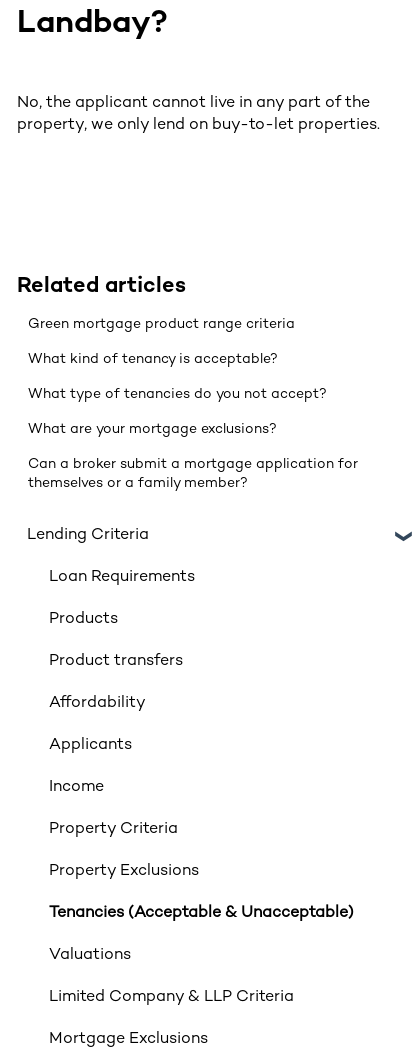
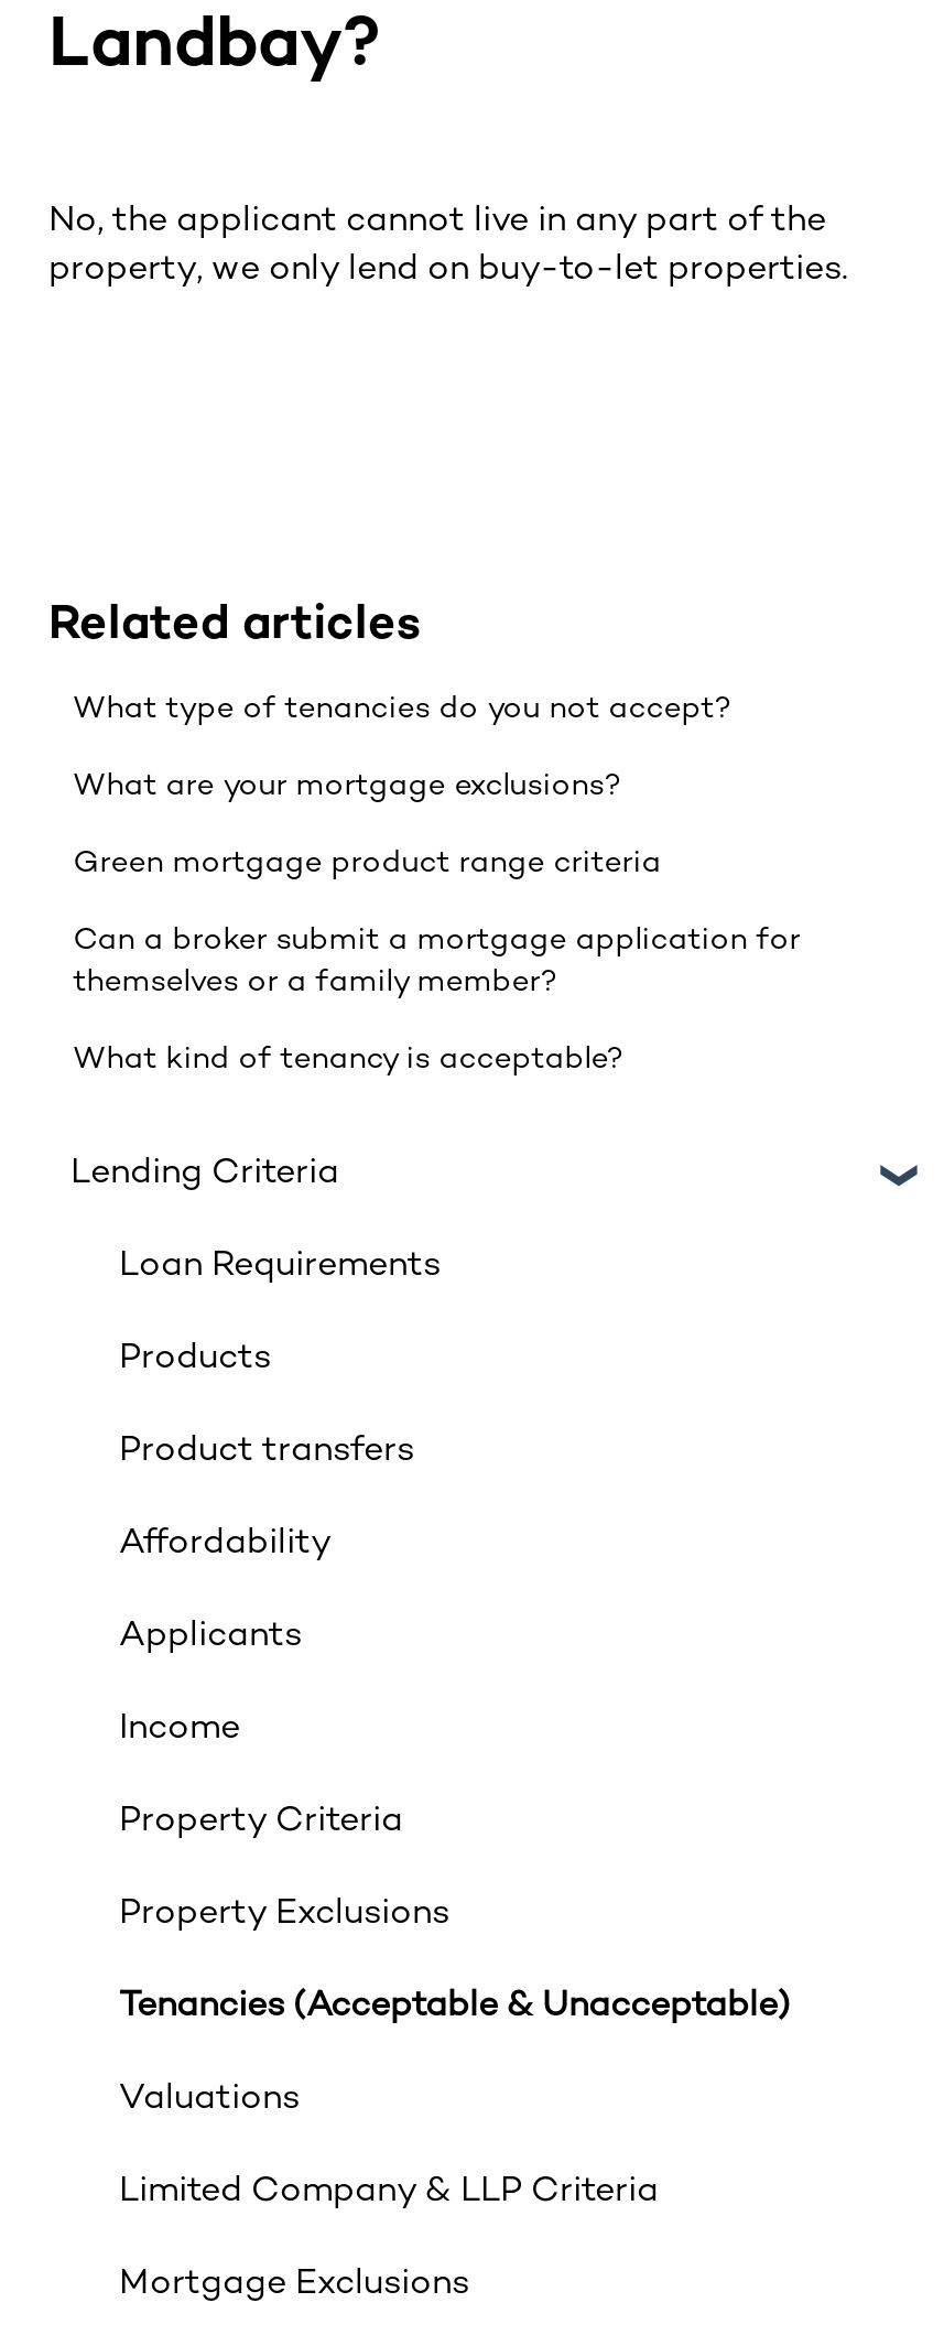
moved down: Green mortgage product range criteria

moved down: What kind of tenancy is acceptable?

moved up: What type of tenancies do you not accept? | What are your mortgage exclusions?

moved up: Can a broker submit a mortgage application for | themselves or a family member?
